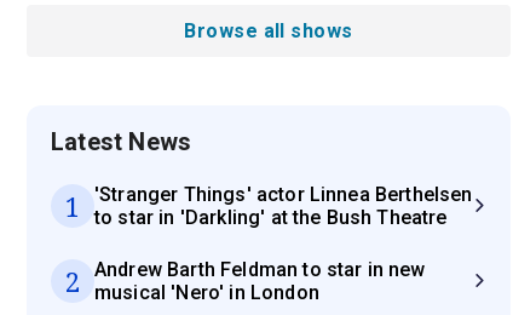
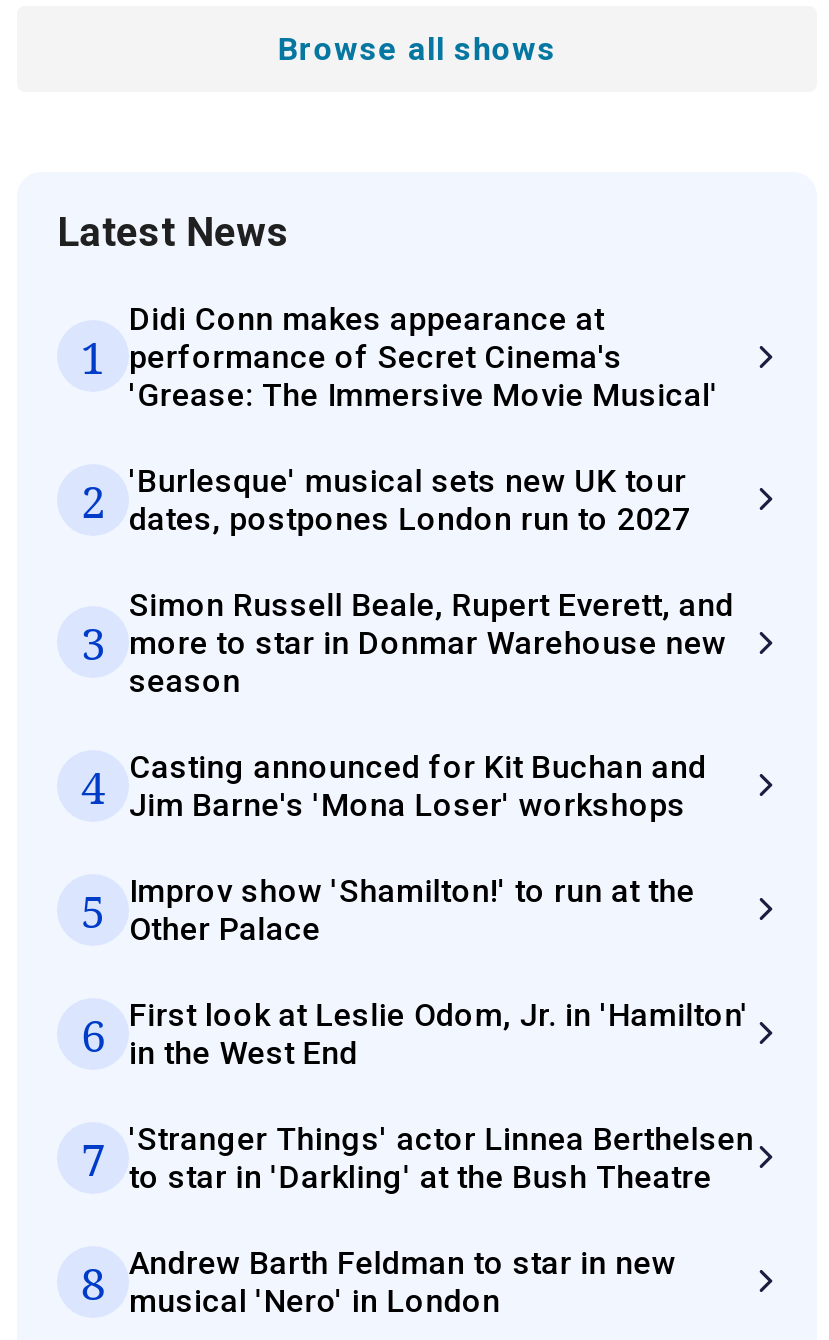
+ Didi Conn makes appearance at
+ performance of Secret Cinema's
+ 'Grease: The Immersive Movie Musical'
+ 2
+ 'Burlesque' musical sets new UK tour
+ dates, postpones London run to 2027
+ 3

+ Simon Russell Beale, Rupert Everett, and
+ more to star in Donmar Warehouse new
+ season
+ 4
+ Casting announced for Kit Buchan and
+ Jim Barne's 'Mona Loser' workshops
+ 5
+ Improv show 'Shamilton!' to run at the
+ Other Palace
+ 6
+ First look at Leslie Odom, Jr. in 'Hamilton'
+ in the West End
+ 7

- 2 Andrew Barth Feldman to star in new musical 'Nero' in London
+ 8 Andrew Barth Feldman to star in new musical 'Nero' in London
